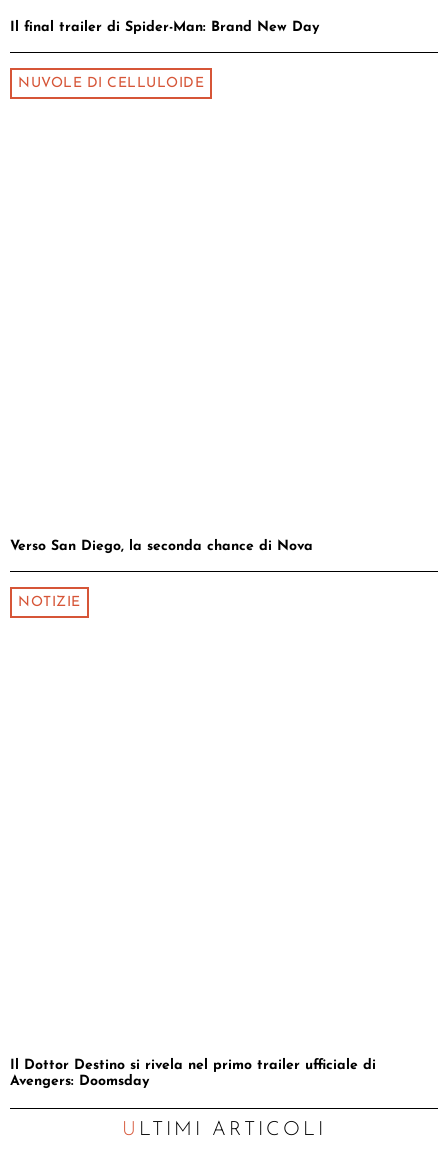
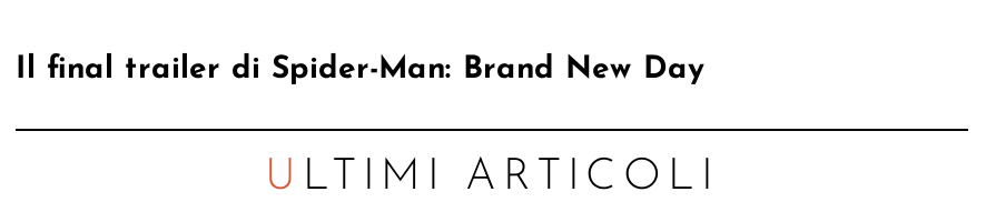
- NUVOLE DI CELLULOIDE

- Verso San Diego, la seconda chance di Nova

- NOTIZIE

- Il Dottor Destino si rivela nel primo trailer ufficiale di
- Avengers: Doomsday
